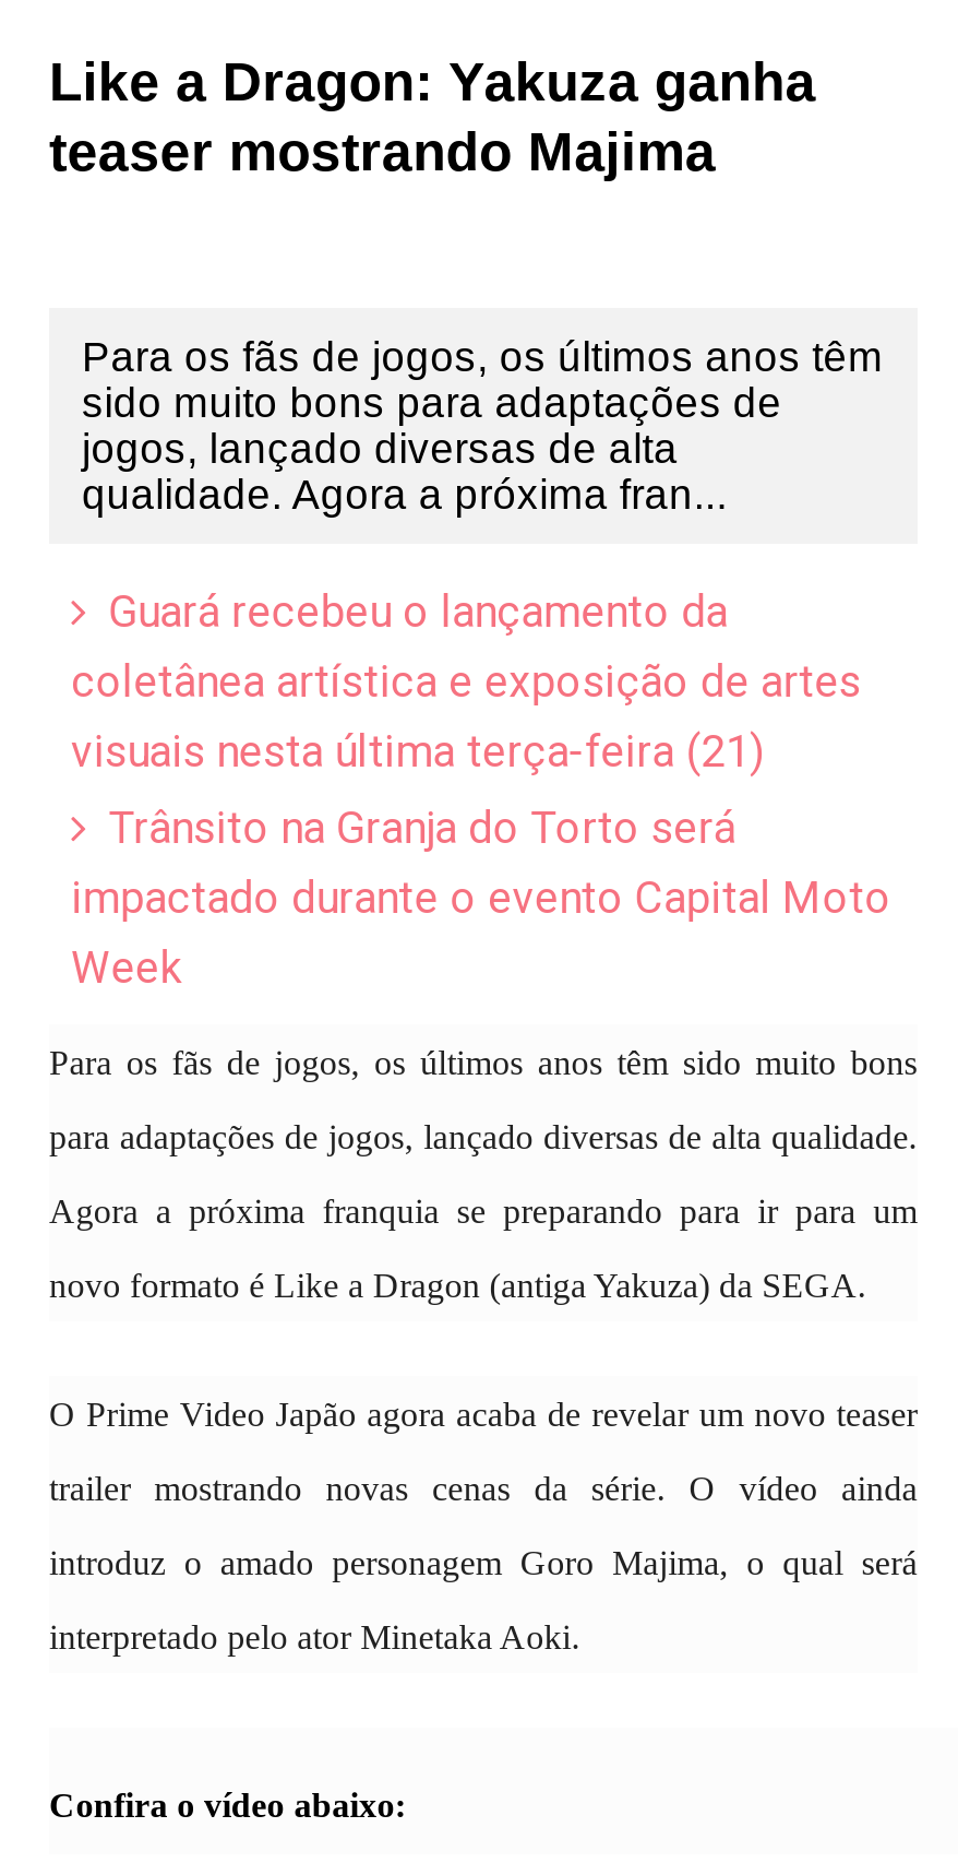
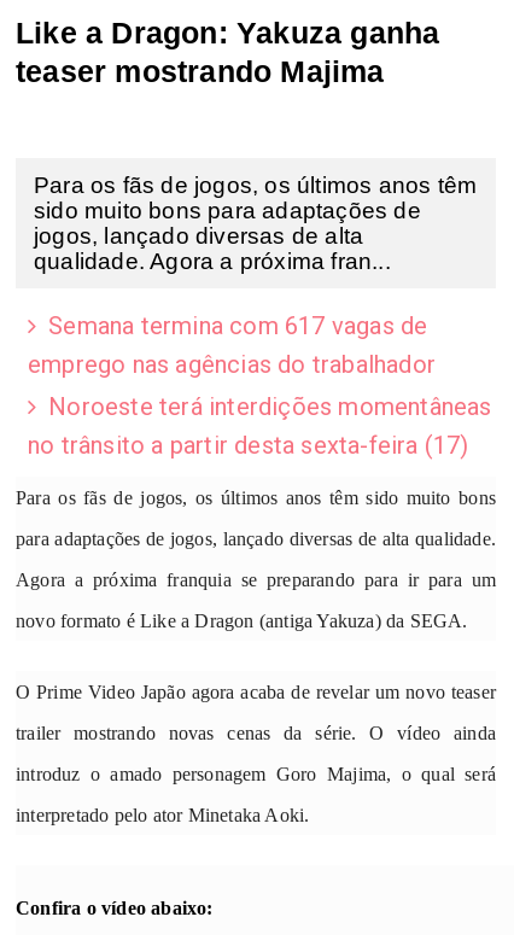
- Guará recebeu o lançamento da
- coletânea artística e exposição de artes
- visuais nesta última terça-feira (21)
+ Semana termina com 617 vagas de
+ emprego nas agências do trabalhador

- Trânsito na Granja do Torto será
- impactado durante o evento Capital Moto
- Week
+ Noroeste terá interdições momentâneas
+ no trânsito a partir desta sexta-feira (17)
